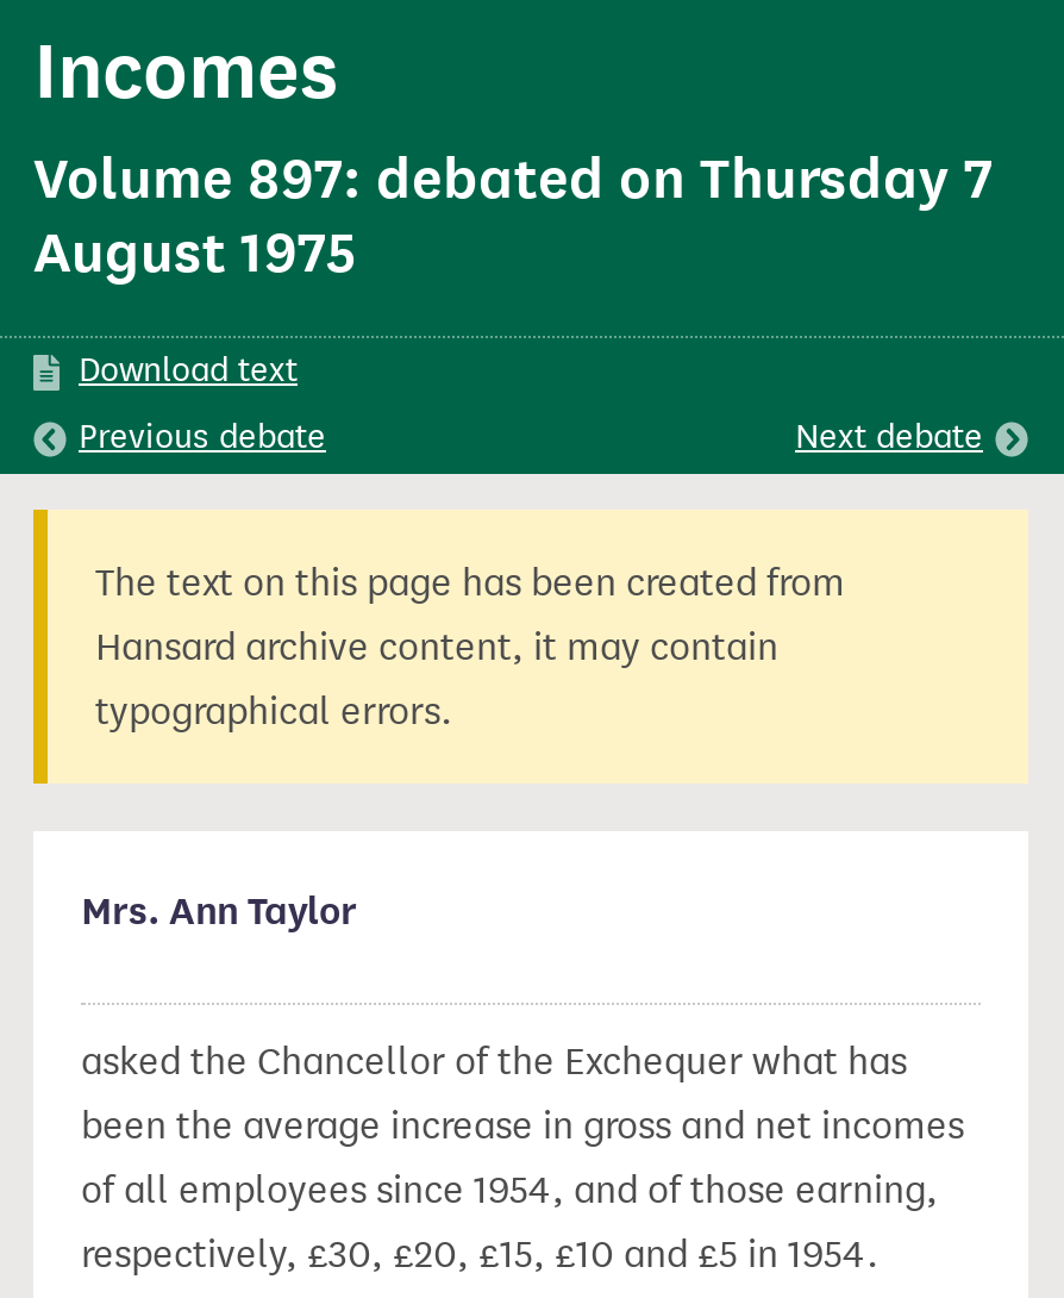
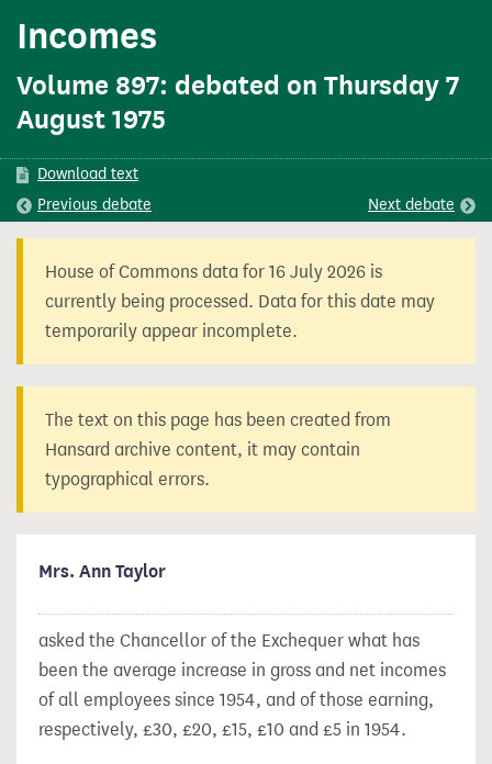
+ House of Commons data for 16 July 2026 is
+ currently being processed. Data for this date may
+ temporarily appear incomplete.
